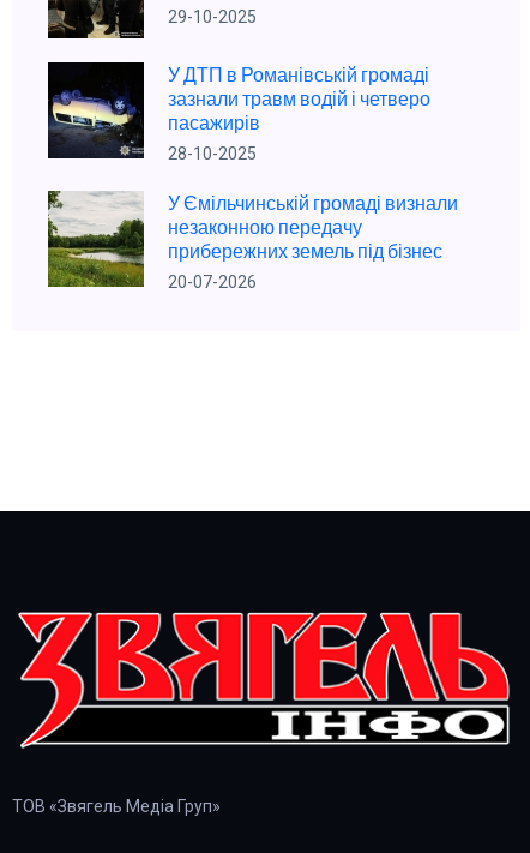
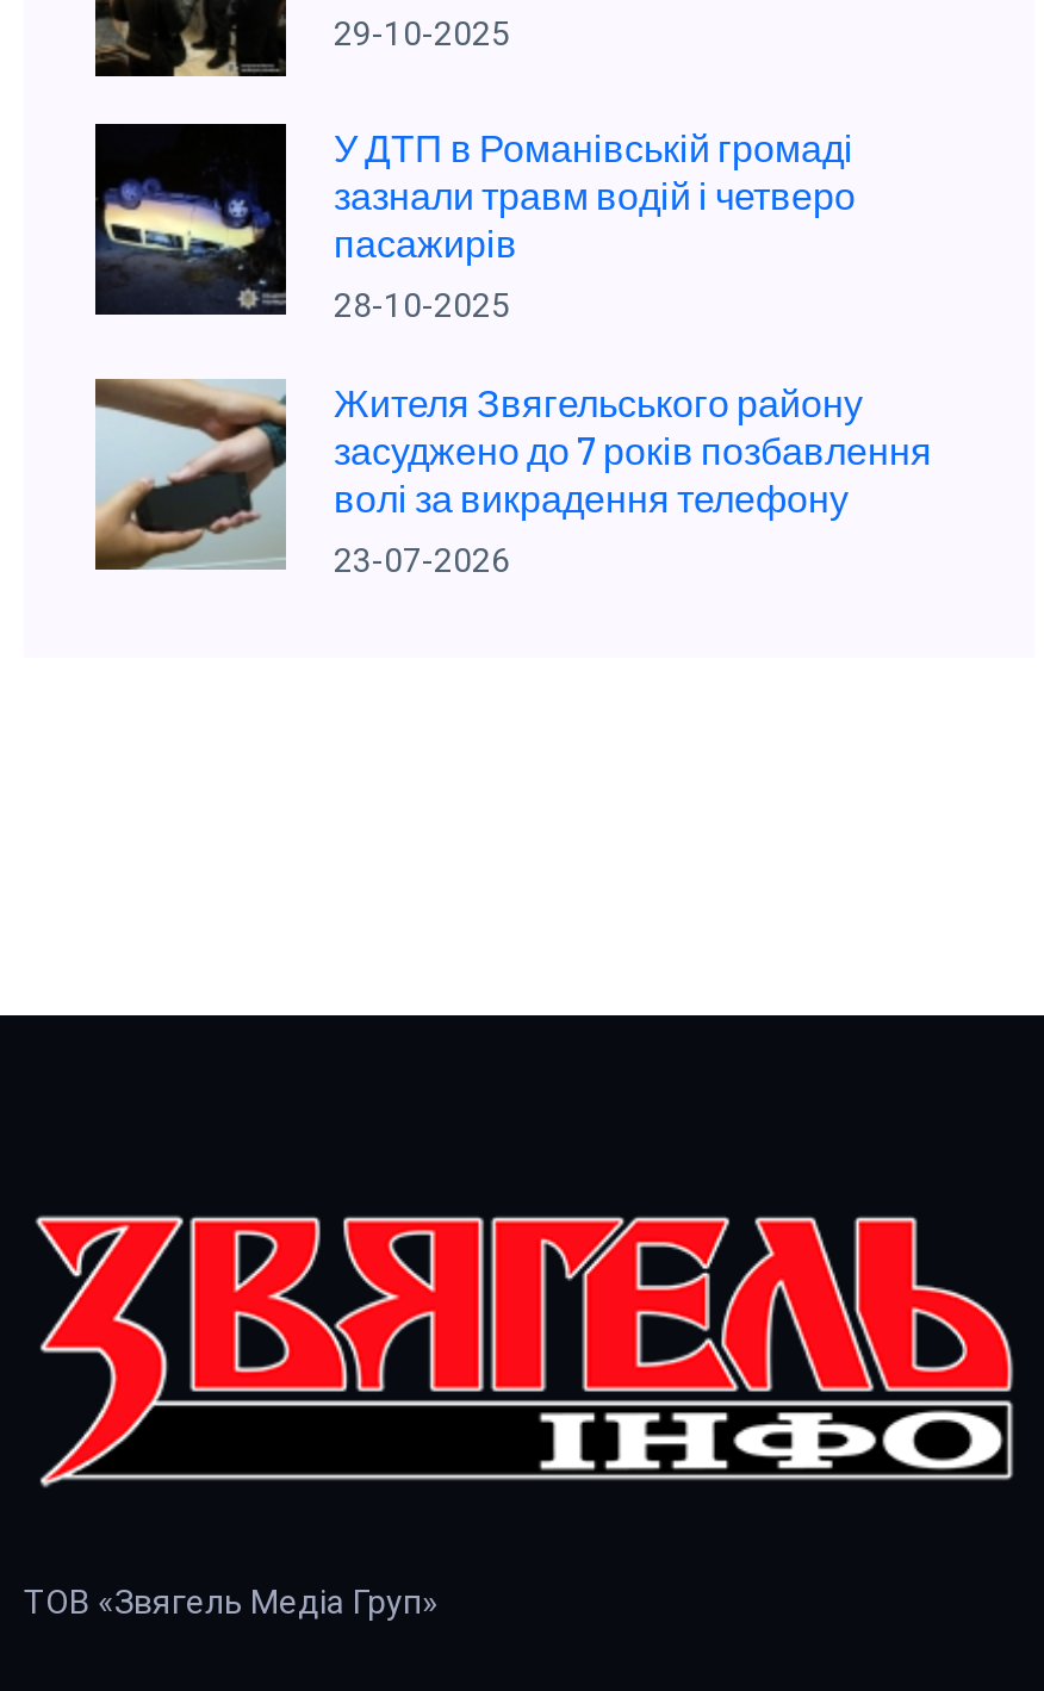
- [image]
- У Ємільчинській громаді визнали
- незаконною передачу
- прибережних земель під бізнес
+ [image]
+ Жителя Звягельського району
+ засуджено до 7 років позбавлення
+ волі за викрадення телефону

- 20-07-2026
+ 23-07-2026
